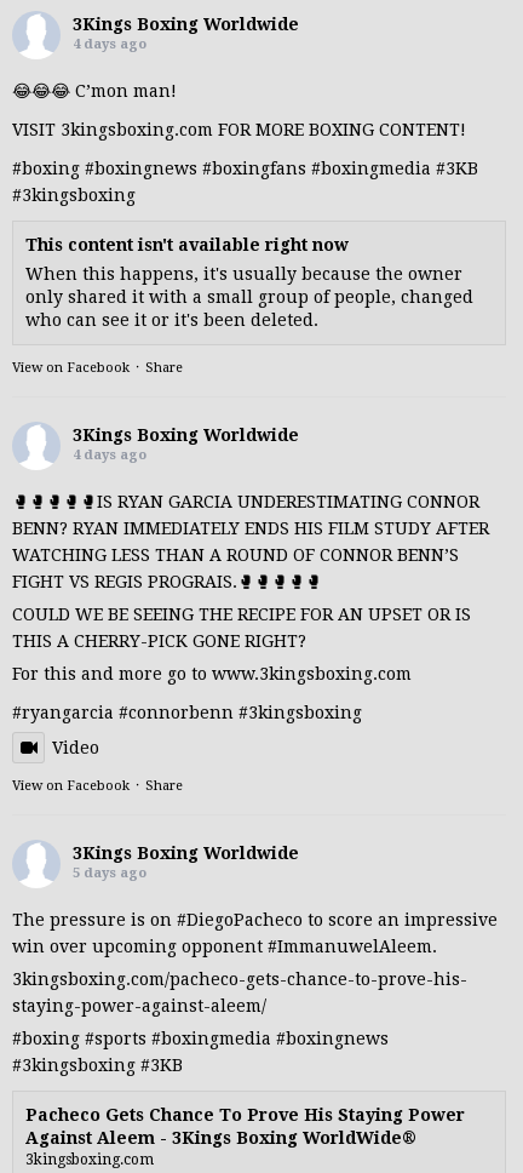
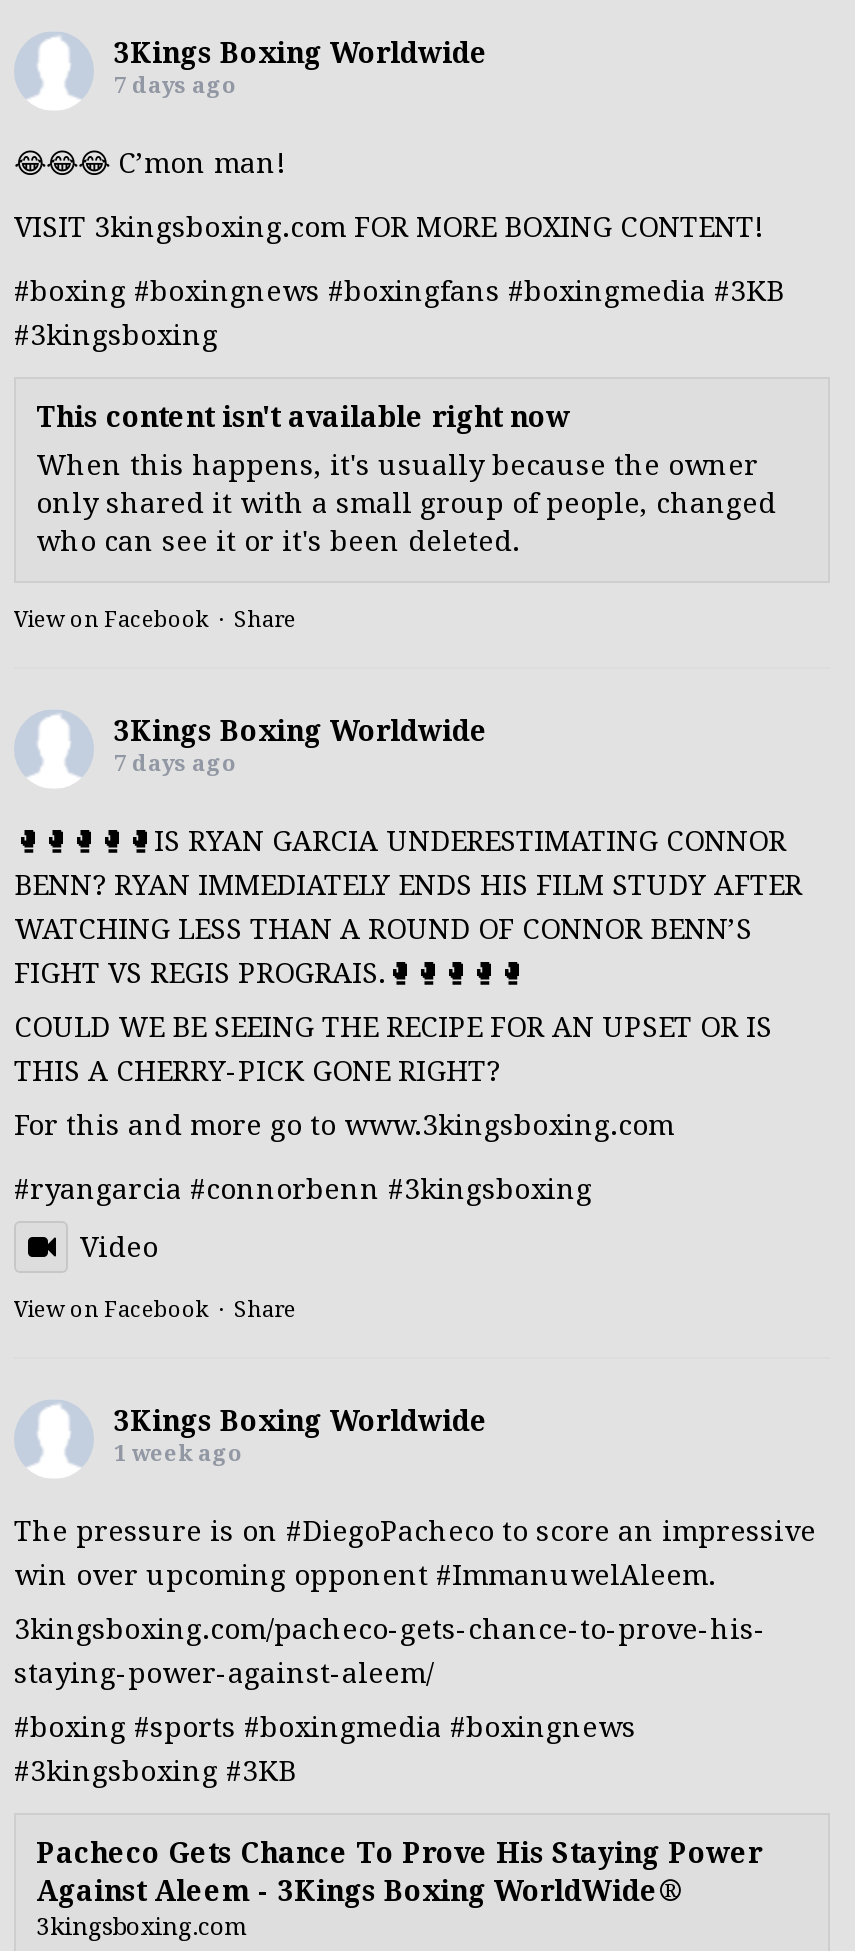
- 4 days ago
+ 7 days ago

- 4 days ago
+ 7 days ago

- 5 days ago
+ 1 week ago
